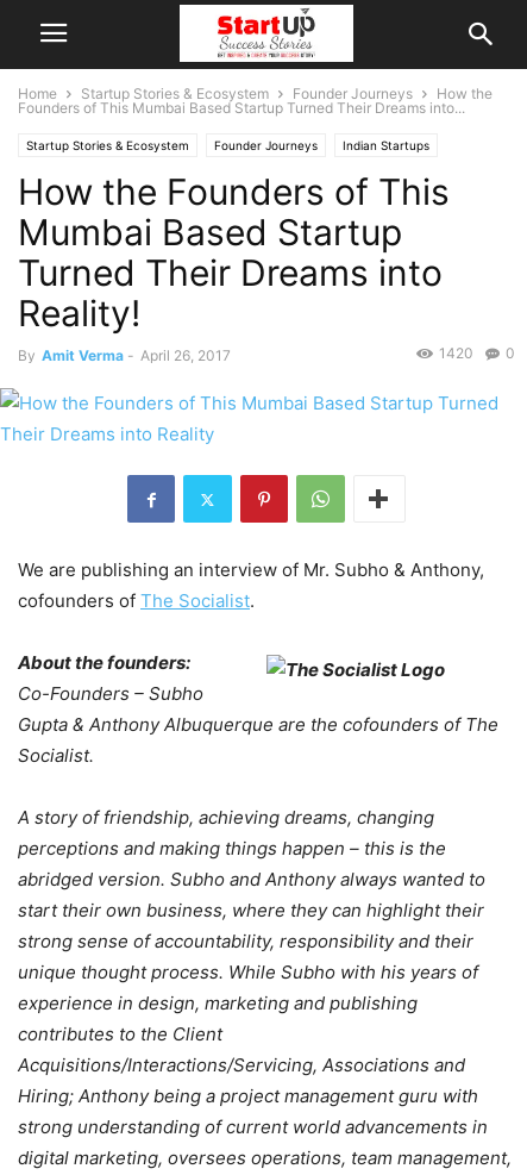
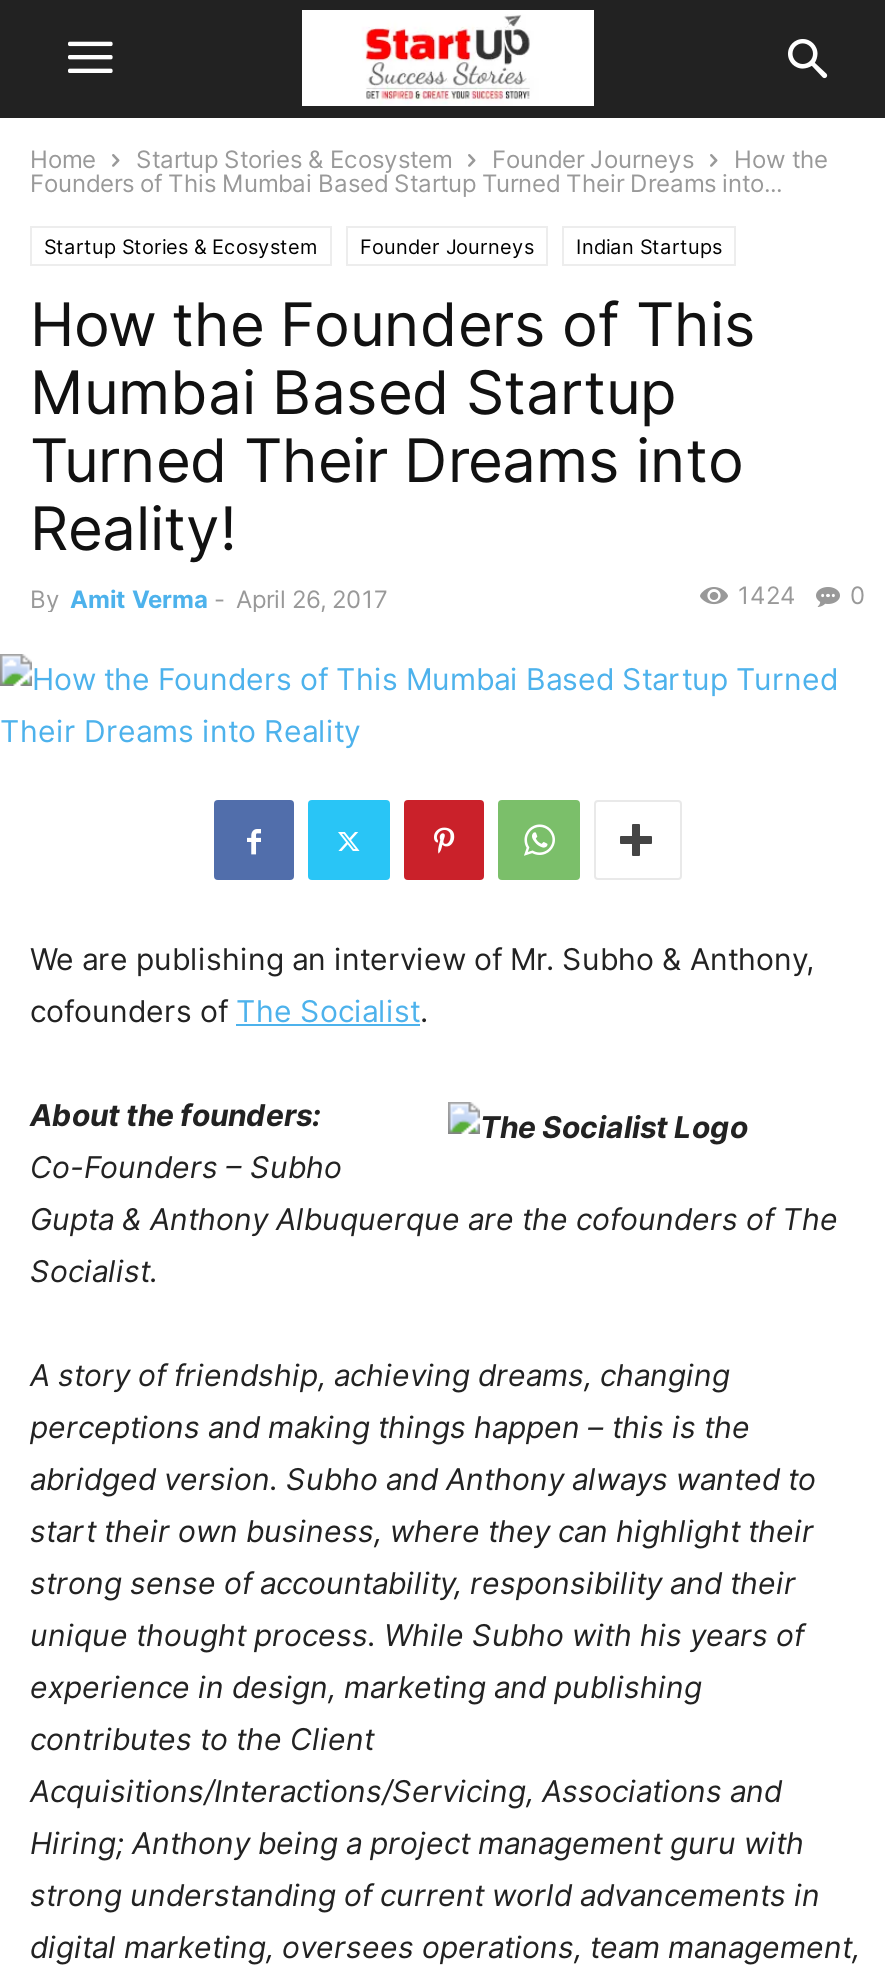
- 1420 0
+ 1424 0
